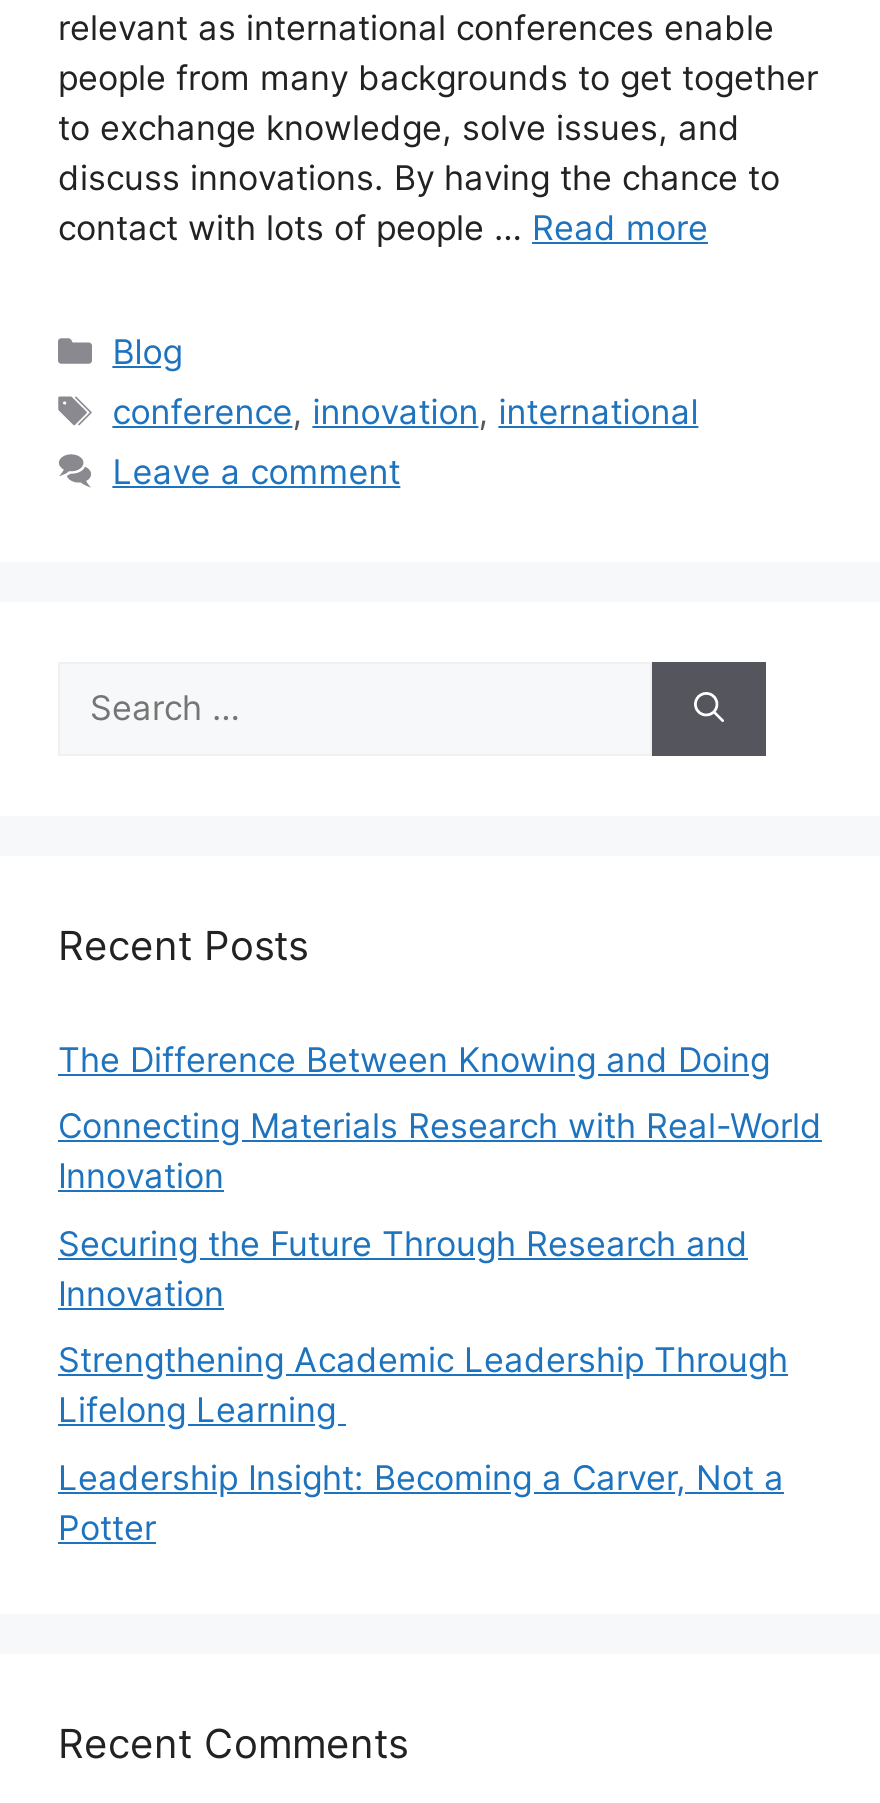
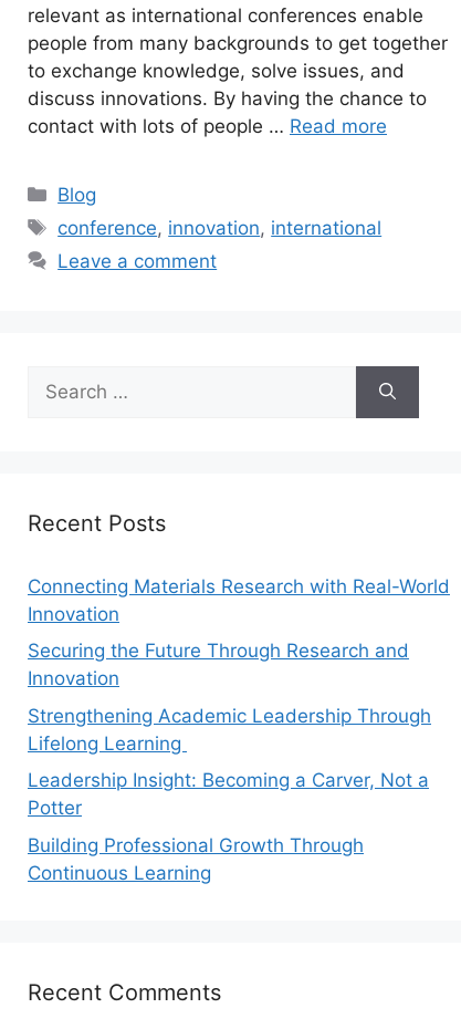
- The Difference Between Knowing and Doing

moved up: Connecting Materials Research with Real-World | Innovation | Securing the Future Through Research and | Innovation | Strengthening Academic Leadership Through | Lifelong Learning | Leadership Insight: Becoming a Carver, Not a | Potter

+ Building Professional Growth Through
+ Continuous Learning
